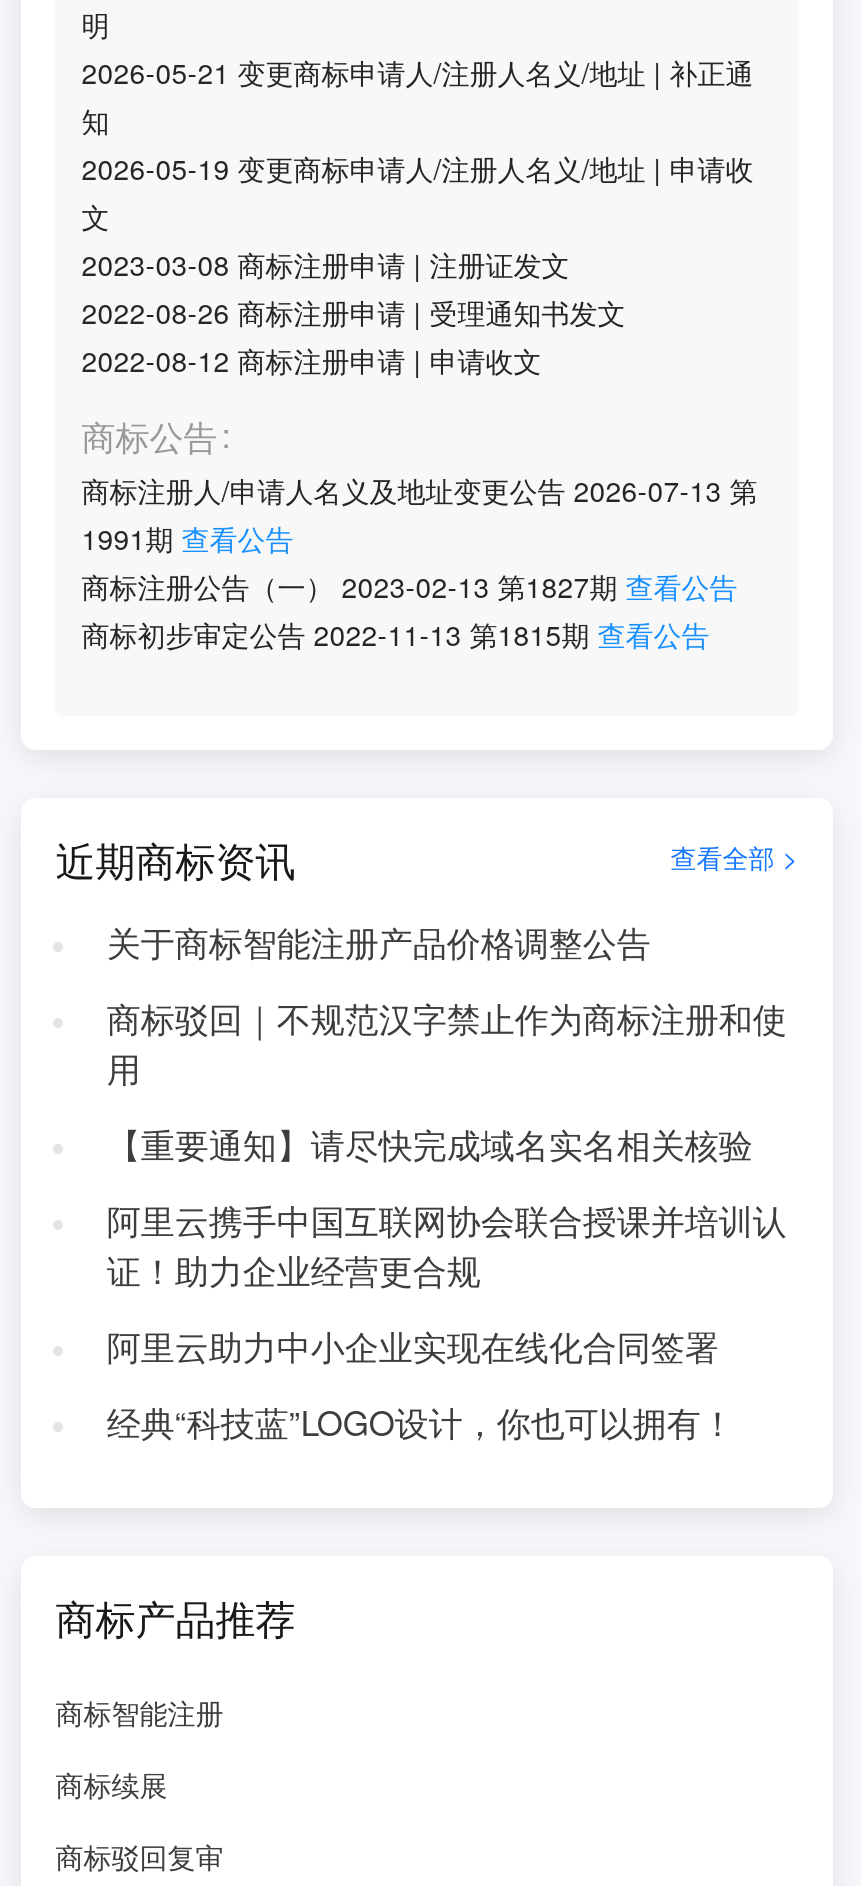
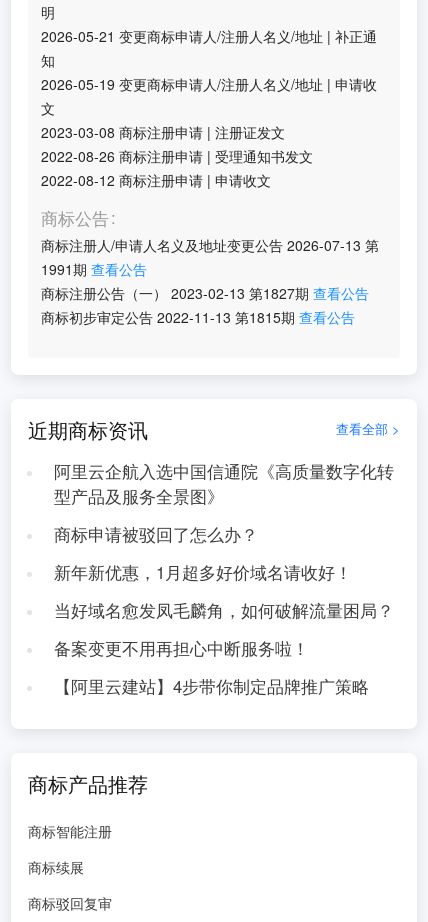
- 关于商标智能注册产品价格调整公告
+ 阿里云企航入选中国信通院《高质量数字化转
+ 型产品及服务全景图》

- 商标驳回｜不规范汉字禁止作为商标注册和使
- 用
+ 商标申请被驳回了怎么办？

- 【重要通知】请尽快完成域名实名相关核验
+ 新年新优惠，1月超多好价域名请收好！

- 阿里云携手中国互联网协会联合授课并培训认
- 证！助力企业经营更合规
+ 当好域名愈发凤毛麟角，如何破解流量困局？

- 阿里云助力中小企业实现在线化合同签署
+ 备案变更不用再担心中断服务啦！

- 经典“科技蓝”LOGO设计，你也可以拥有！
+ 【阿里云建站】4步带你制定品牌推广策略
